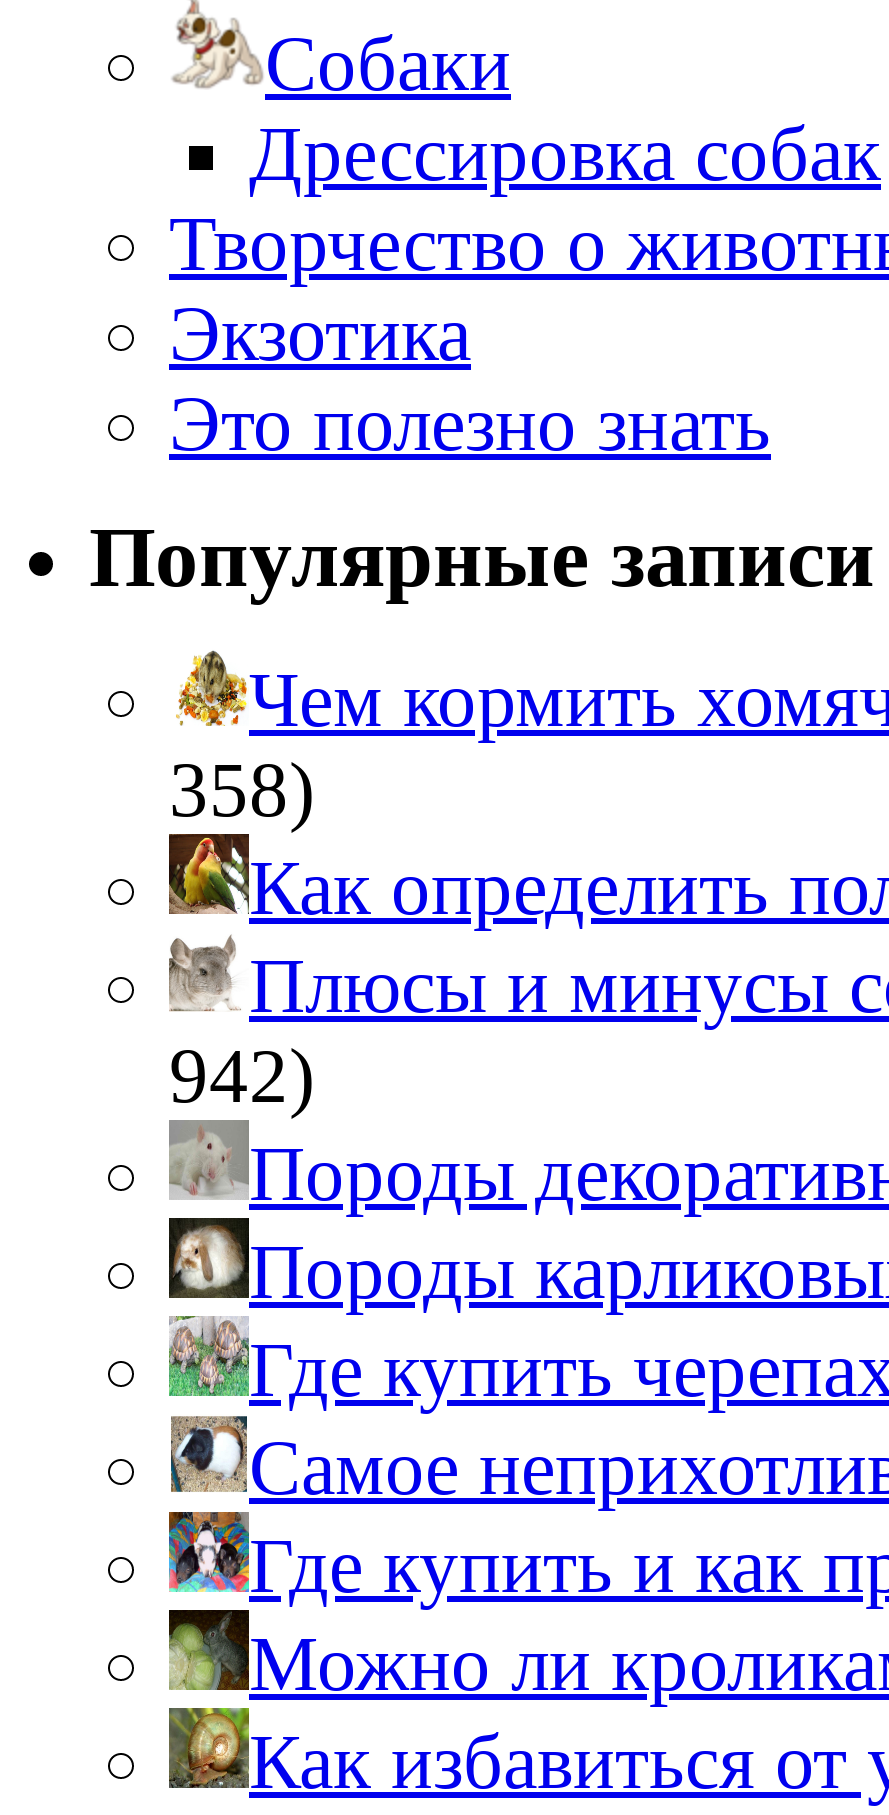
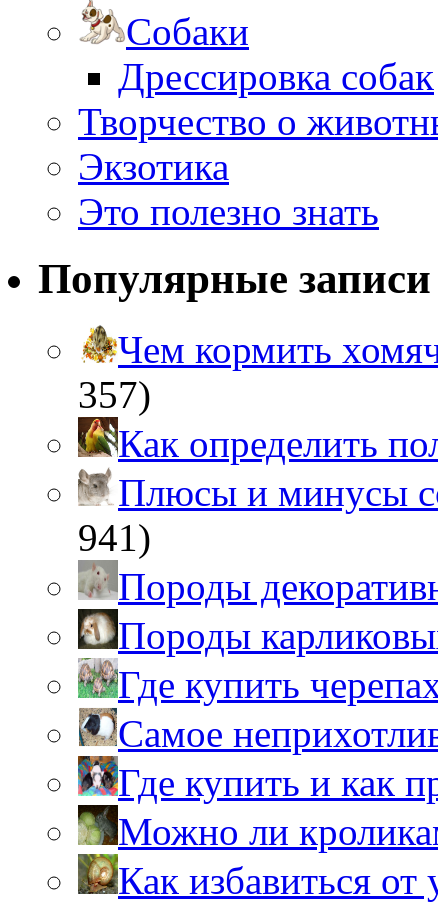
- 358)
+ 357)

- 942)
+ 941)
